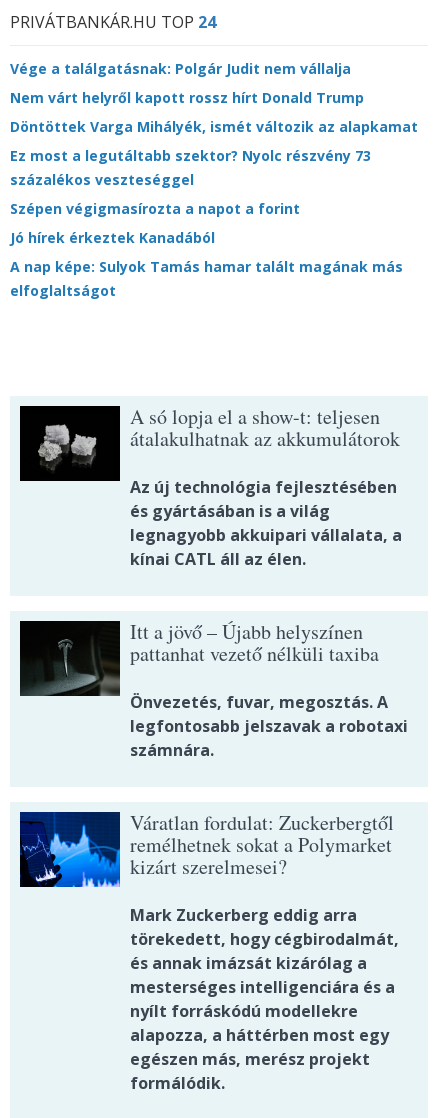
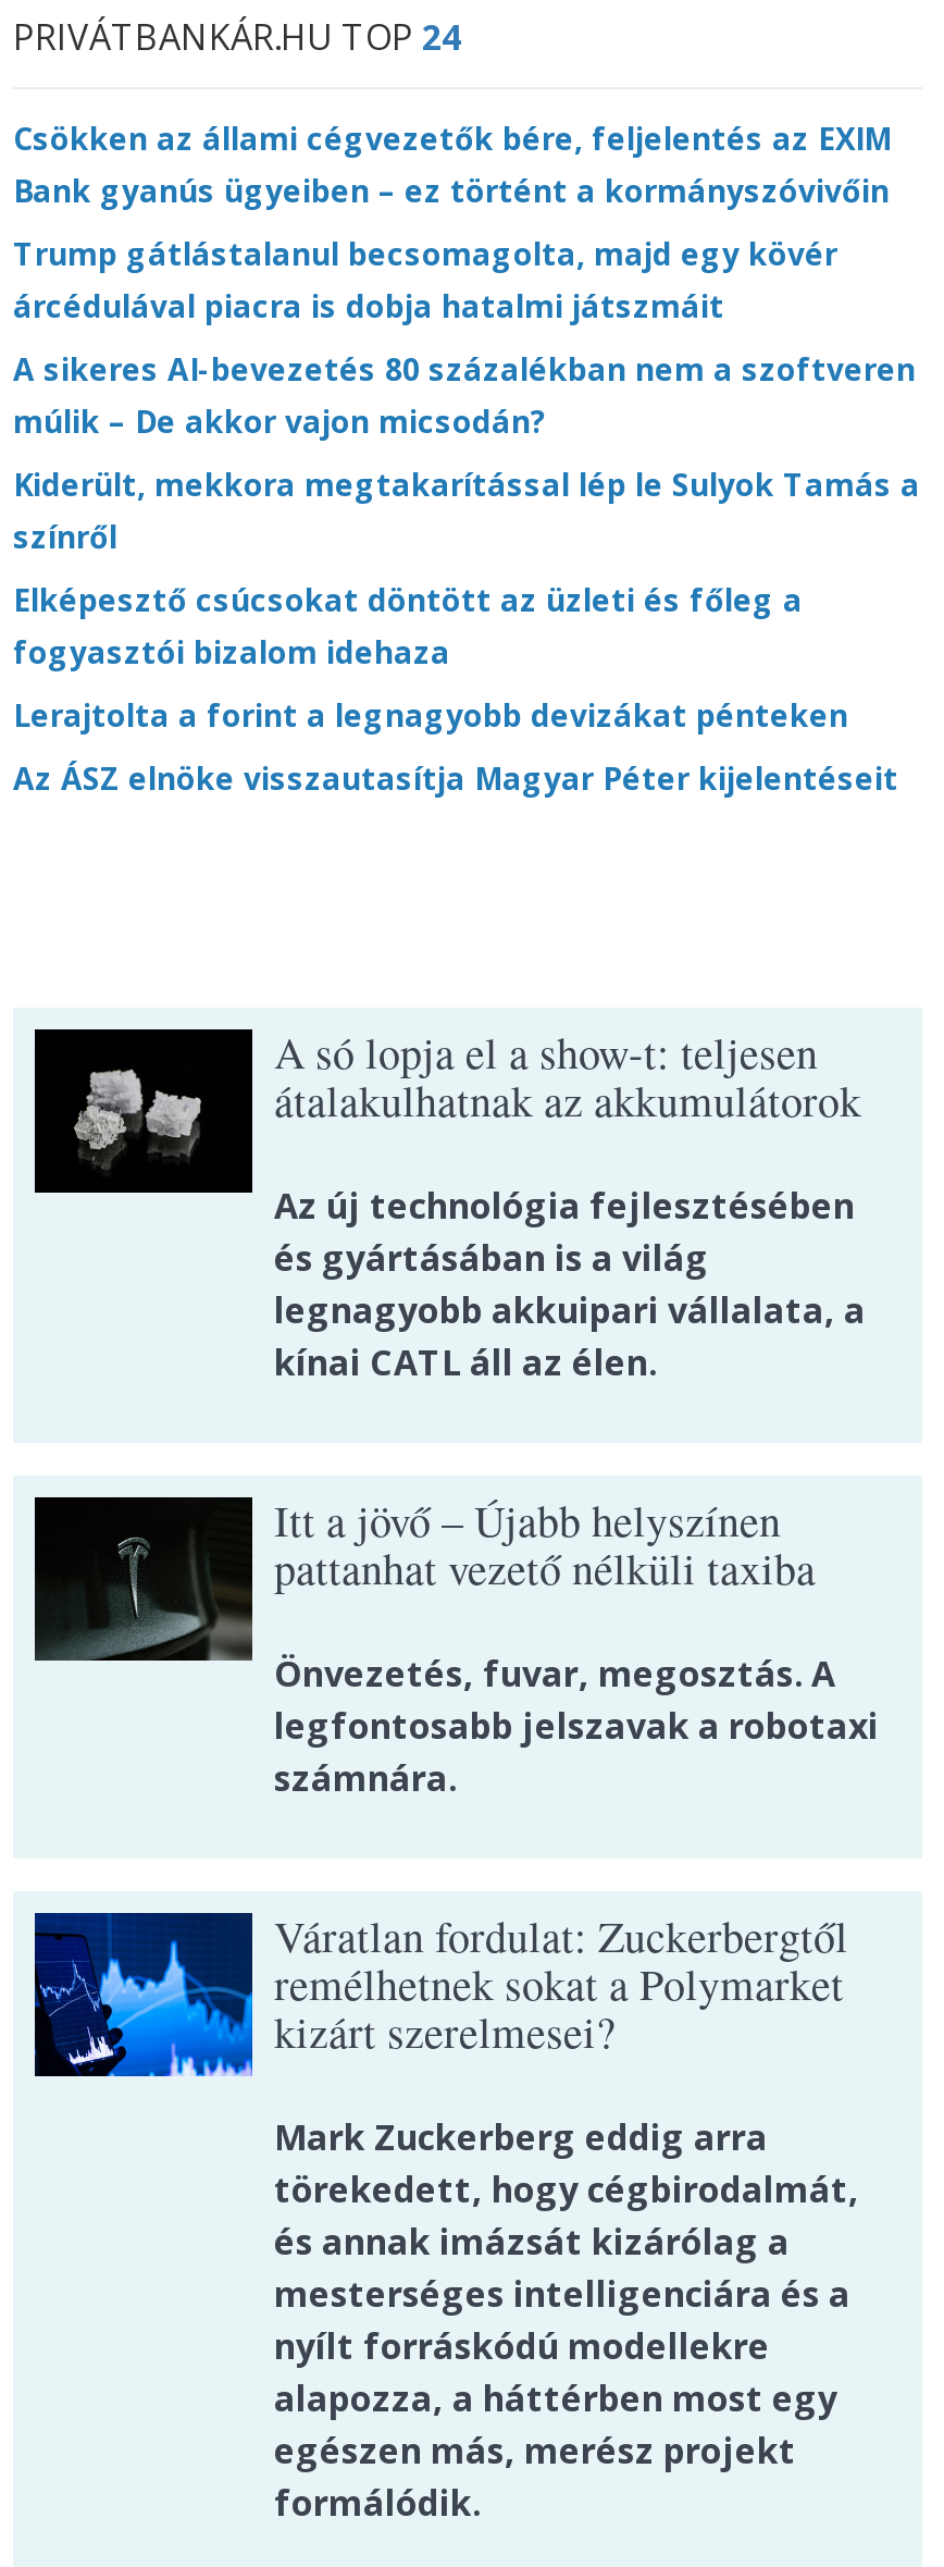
- Vége a találgatásnak: Polgár Judit nem vállalja
+ Csökken az állami cégvezetők bére, feljelentés az EXIM
+ Bank gyanús ügyeiben – ez történt a kormányszóvivőin

- Nem várt helyről kapott rossz hírt Donald Trump
+ Trump gátlástalanul becsomagolta, majd egy kövér
+ árcédulával piacra is dobja hatalmi játszmáit

- Döntöttek Varga Mihályék, ismét változik az alapkamat
+ A sikeres AI-bevezetés 80 százalékban nem a szoftveren
+ múlik – De akkor vajon micsodán?

- Ez most a legutáltabb szektor? Nyolc részvény 73
- százalékos veszteséggel
+ Kiderült, mekkora megtakarítással lép le Sulyok Tamás a
+ színről

- Szépen végigmasírozta a napot a forint
+ Elképesztő csúcsokat döntött az üzleti és főleg a
+ fogyasztói bizalom idehaza

- Jó hírek érkeztek Kanadából
+ Lerajtolta a forint a legnagyobb devizákat pénteken

- A nap képe: Sulyok Tamás hamar talált magának más
- elfoglaltságot
+ Az ÁSZ elnöke visszautasítja Magyar Péter kijelentéseit
